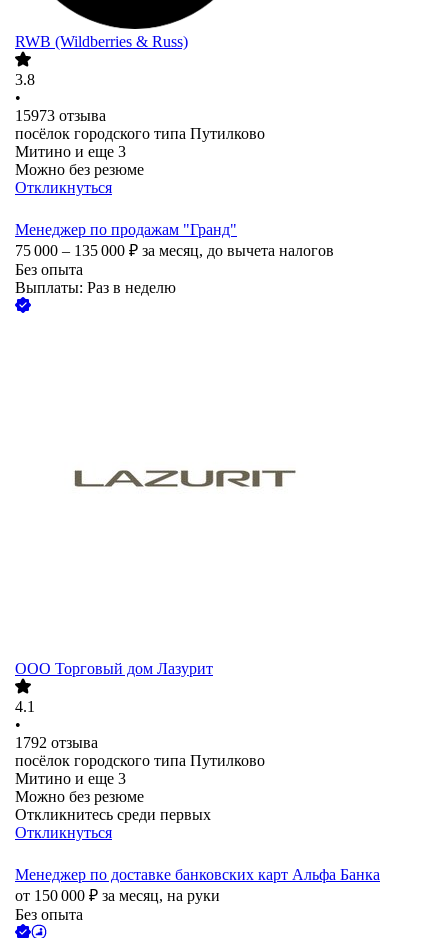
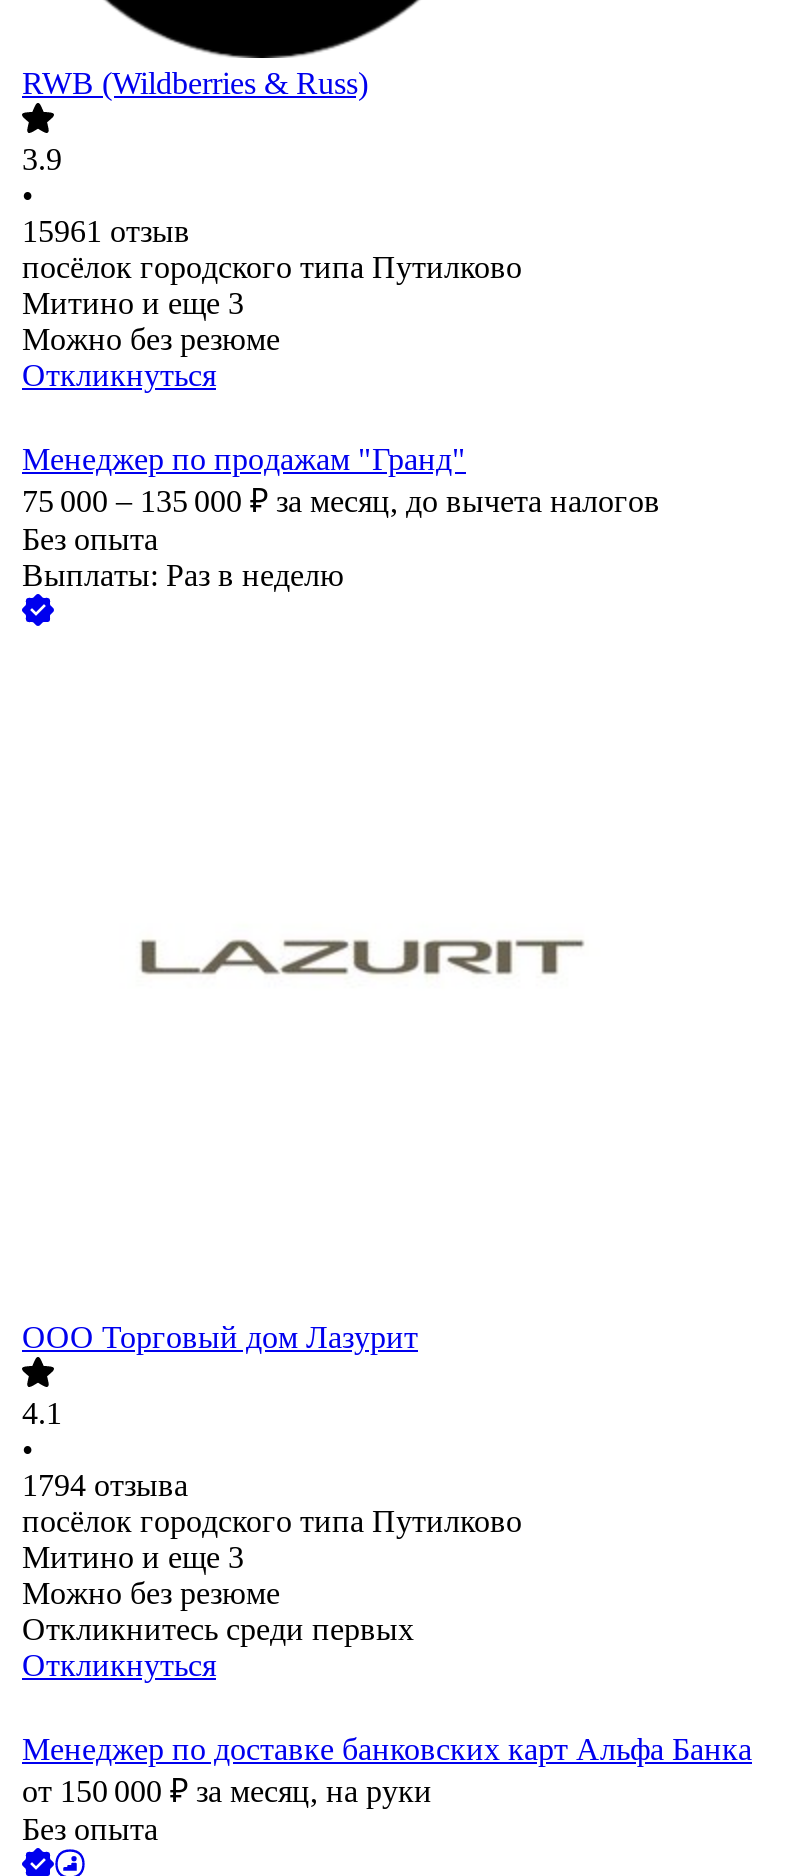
- 3.8
+ 3.9

- 15973 отзыва
+ 15961 отзыв

- 1792 отзыва
+ 1794 отзыва
